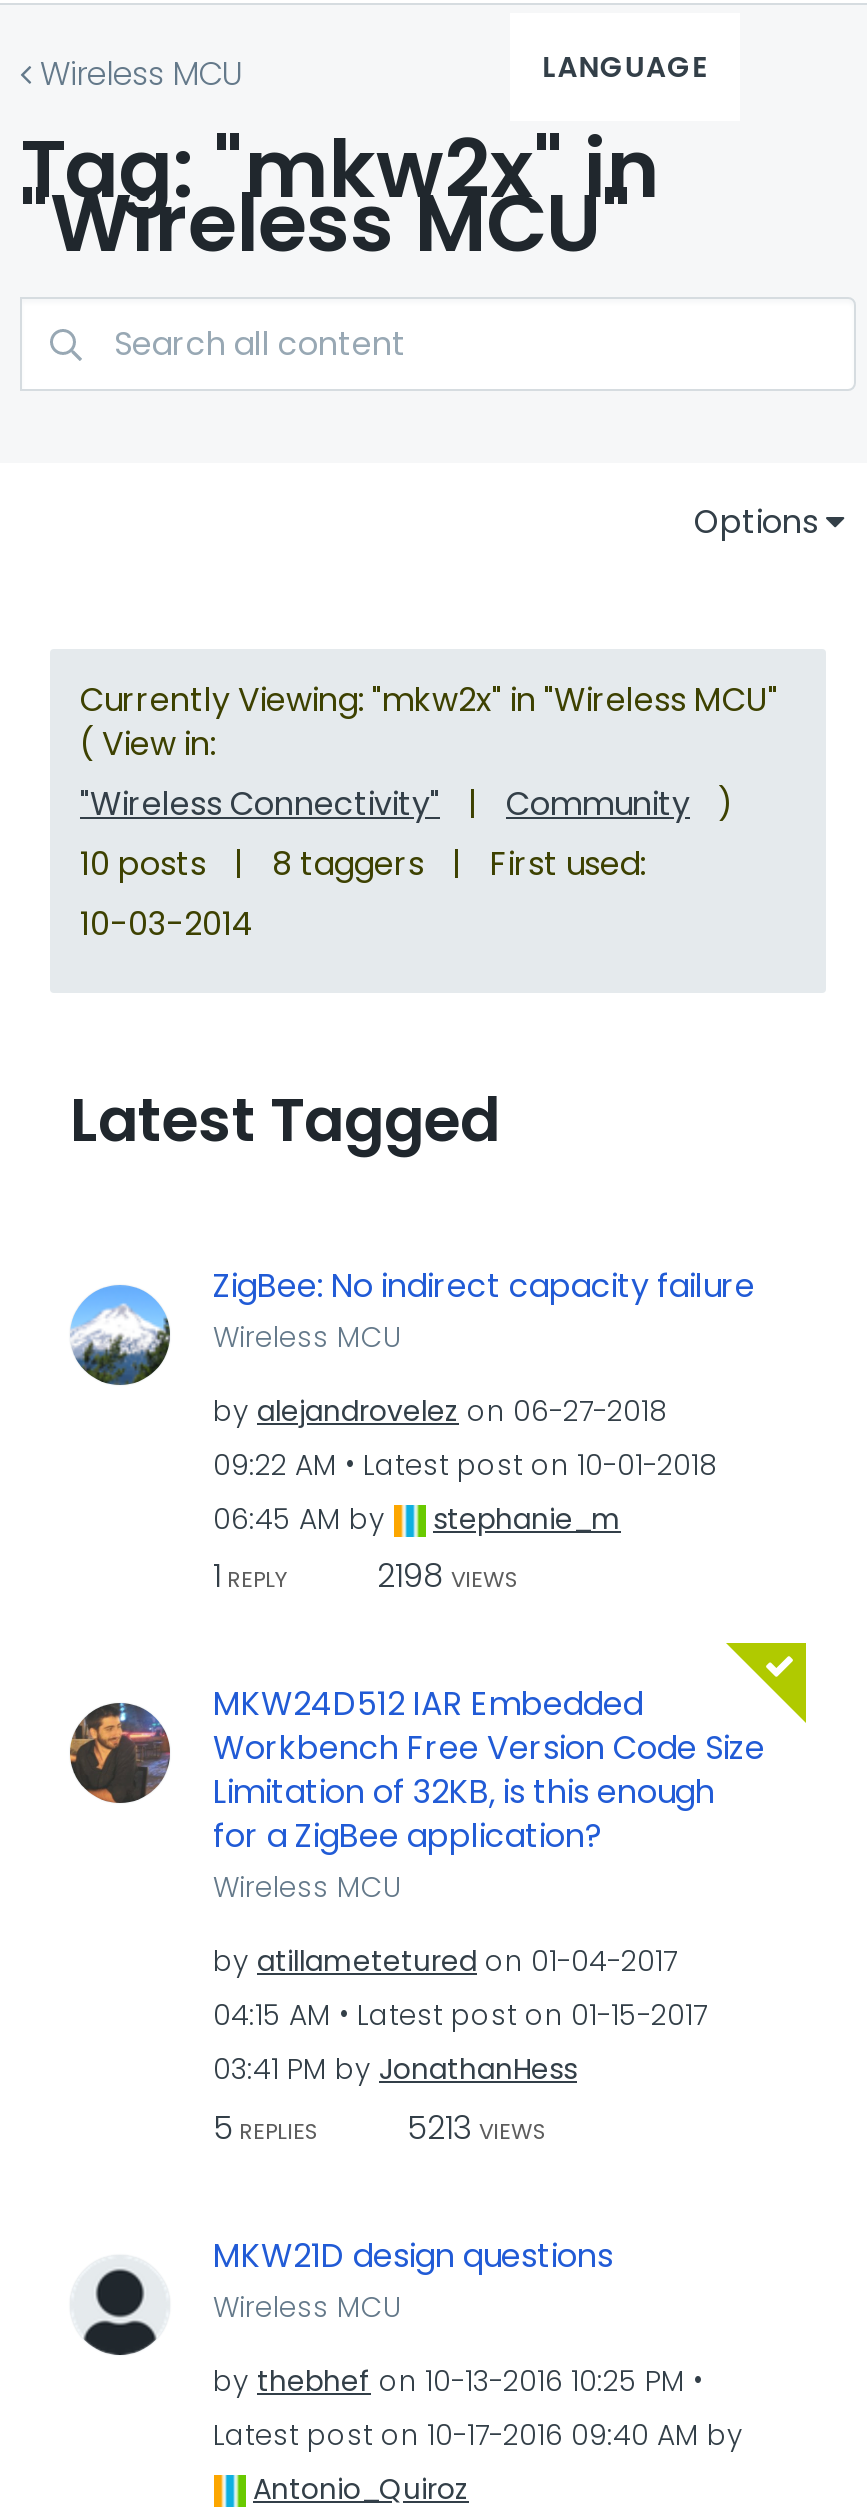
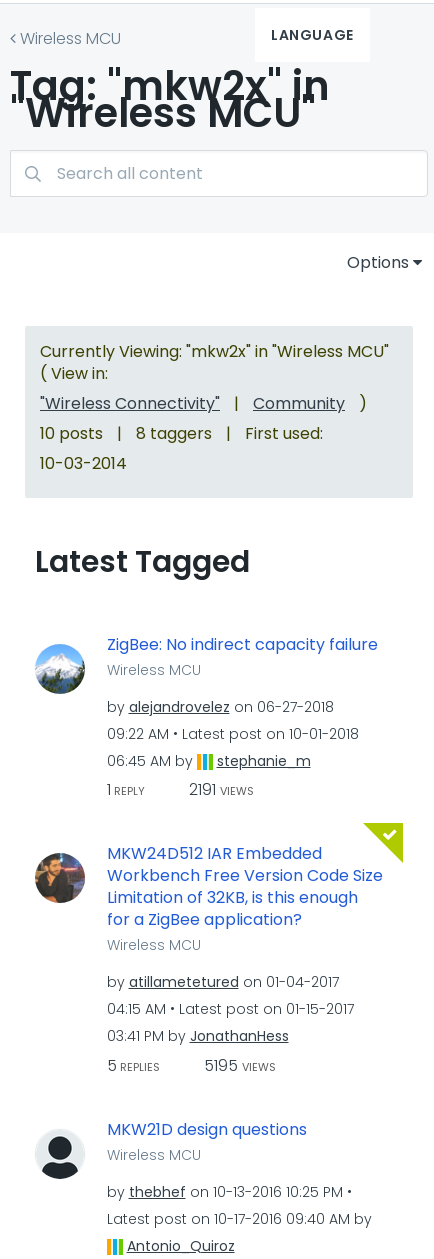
- 1 REPLY 2198 VIEWS
+ 1 REPLY 2191 VIEWS

- 5 REPLIES 5213 VIEWS
+ 5 REPLIES 5195 VIEWS
